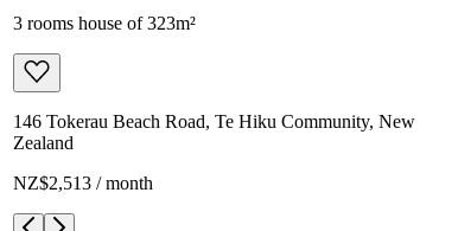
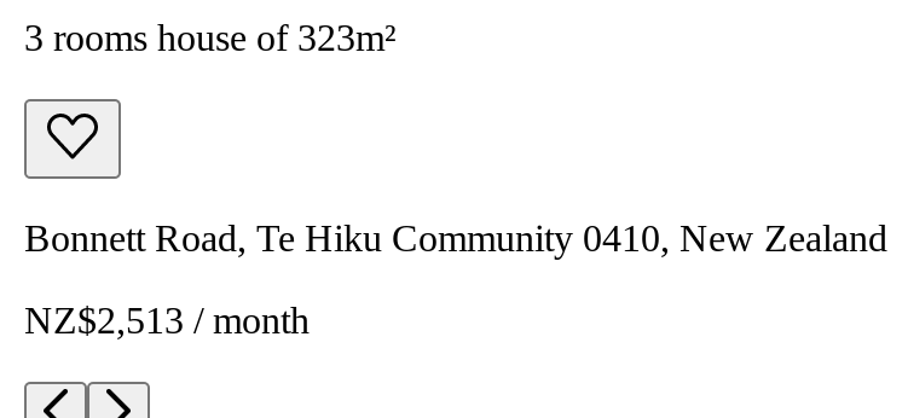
- 146 Tokerau Beach Road, Te Hiku Community, New
- Zealand
+ Bonnett Road, Te Hiku Community 0410, New Zealand
